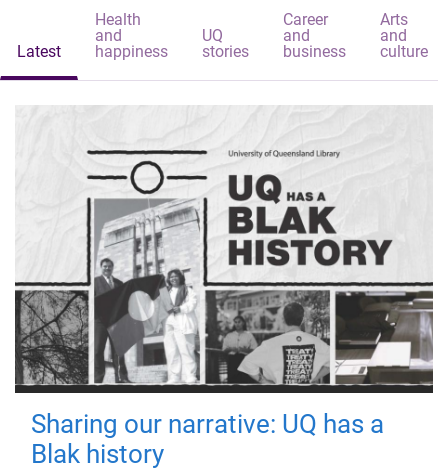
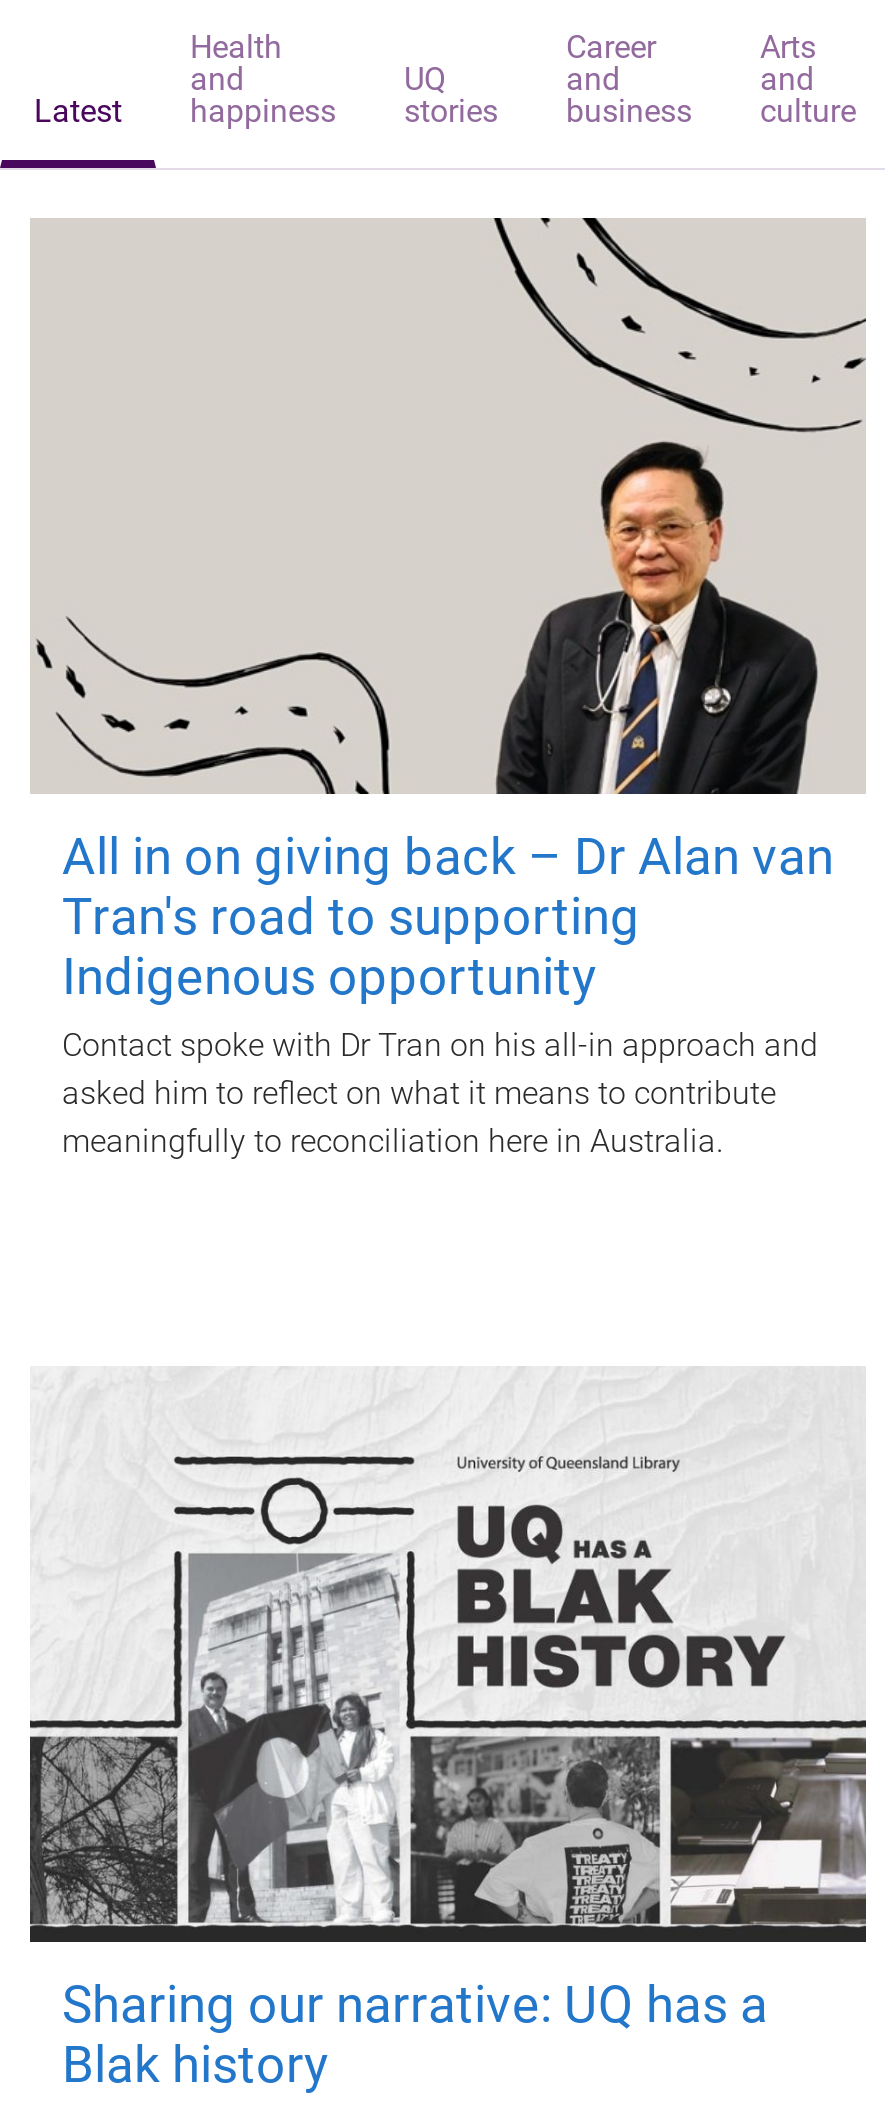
+ [image]
+ All in on giving back – Dr Alan van
+ Tran's road to supporting
+ Indigenous opportunity
+ Contact spoke with Dr Tran on his all-in approach and
+ asked him to reflect on what it means to contribute
+ meaningfully to reconciliation here in Australia.
